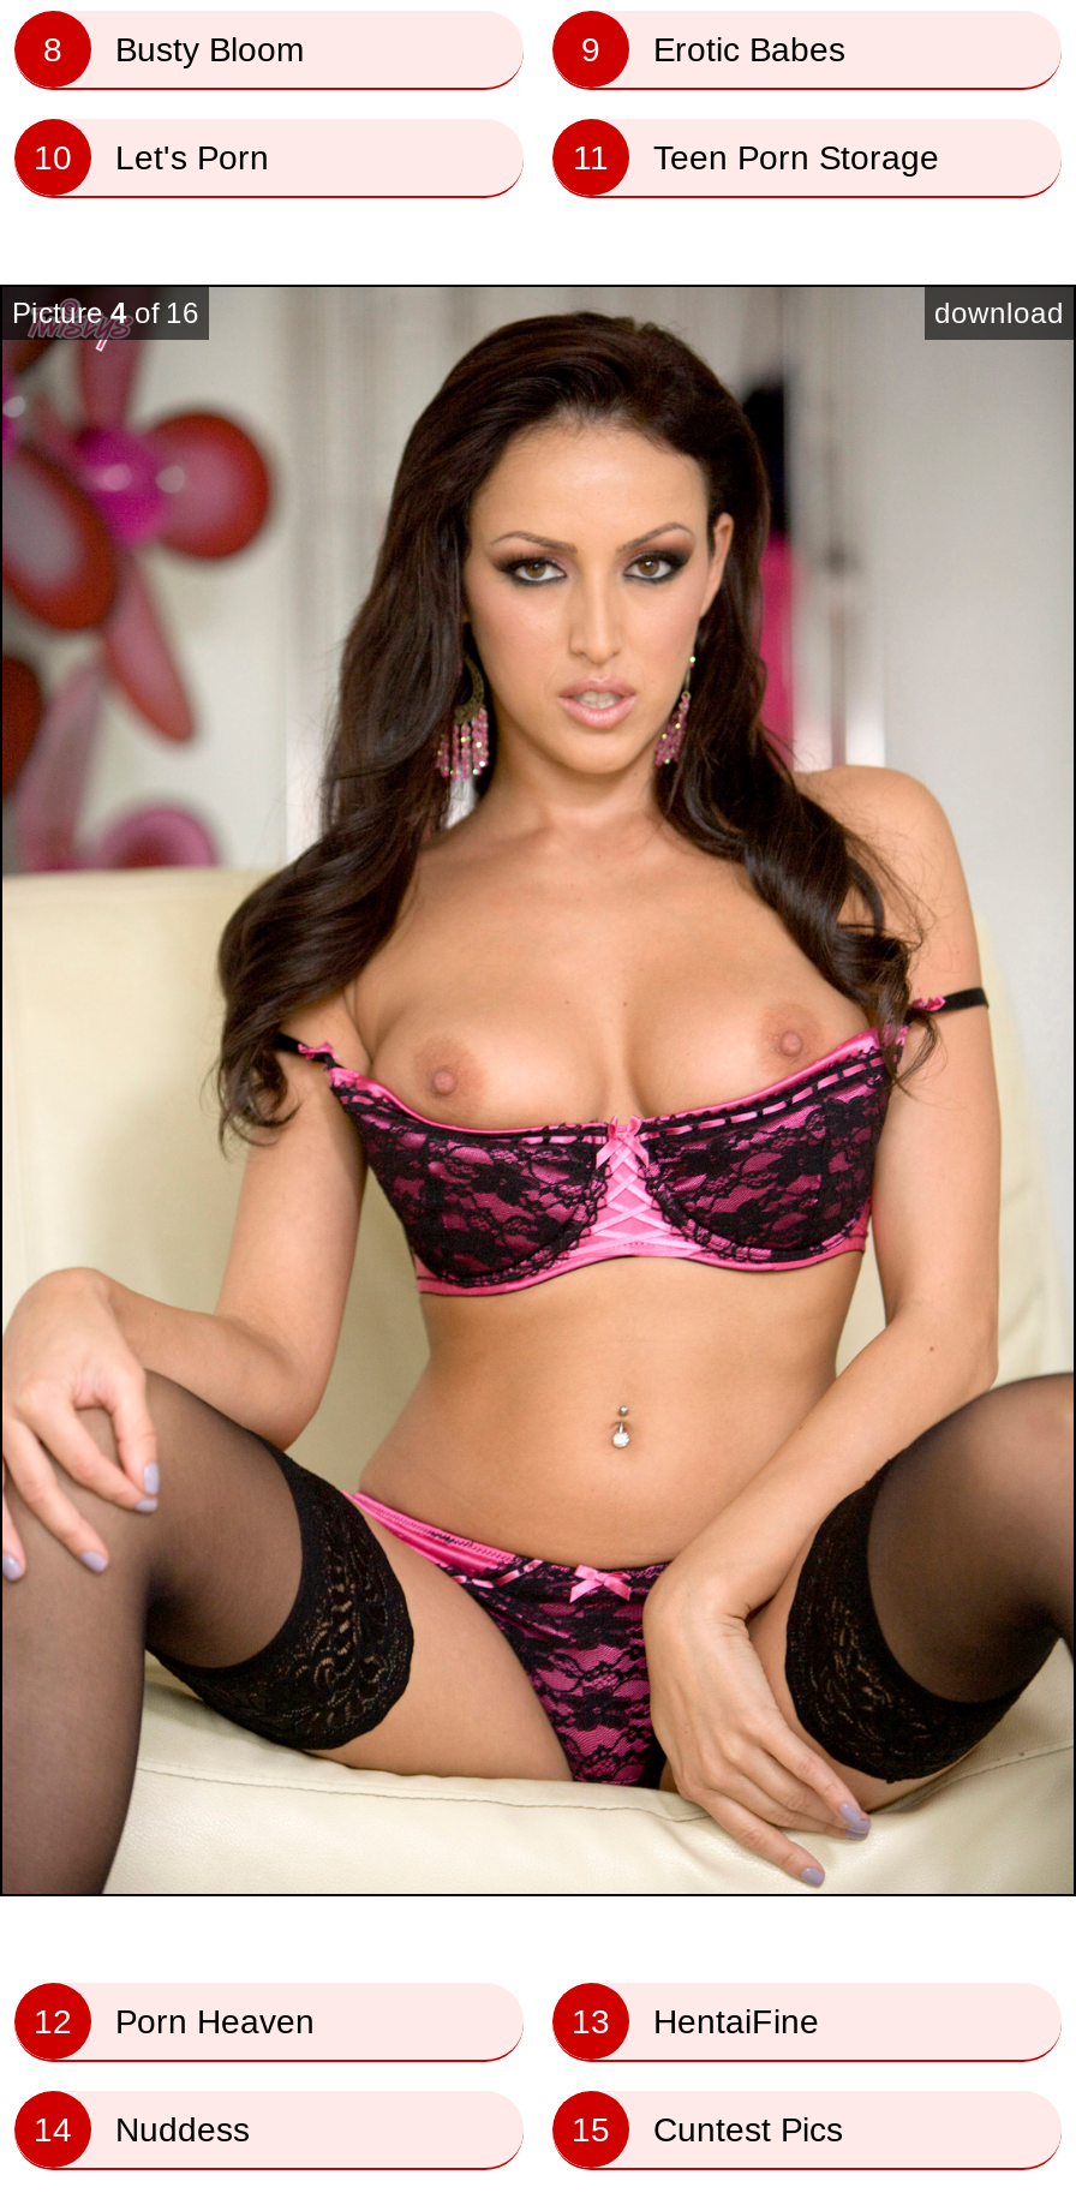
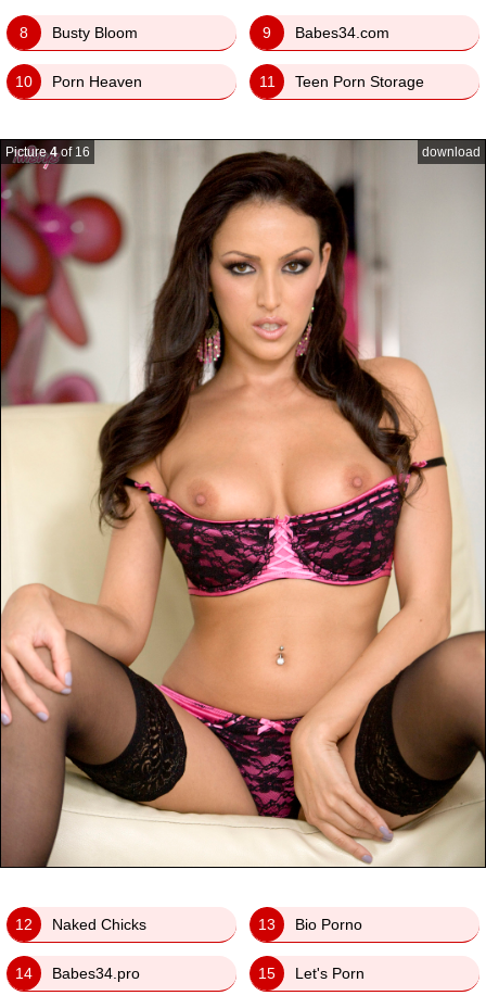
- Erotic Babes
+ Babes34.com

moved down: Let's Porn

moved up: Porn Heaven

- HentaiFine
+ Bio Porno

+ Naked Chicks

- Nuddess
+ Babes34.pro

- Cuntest Pics
